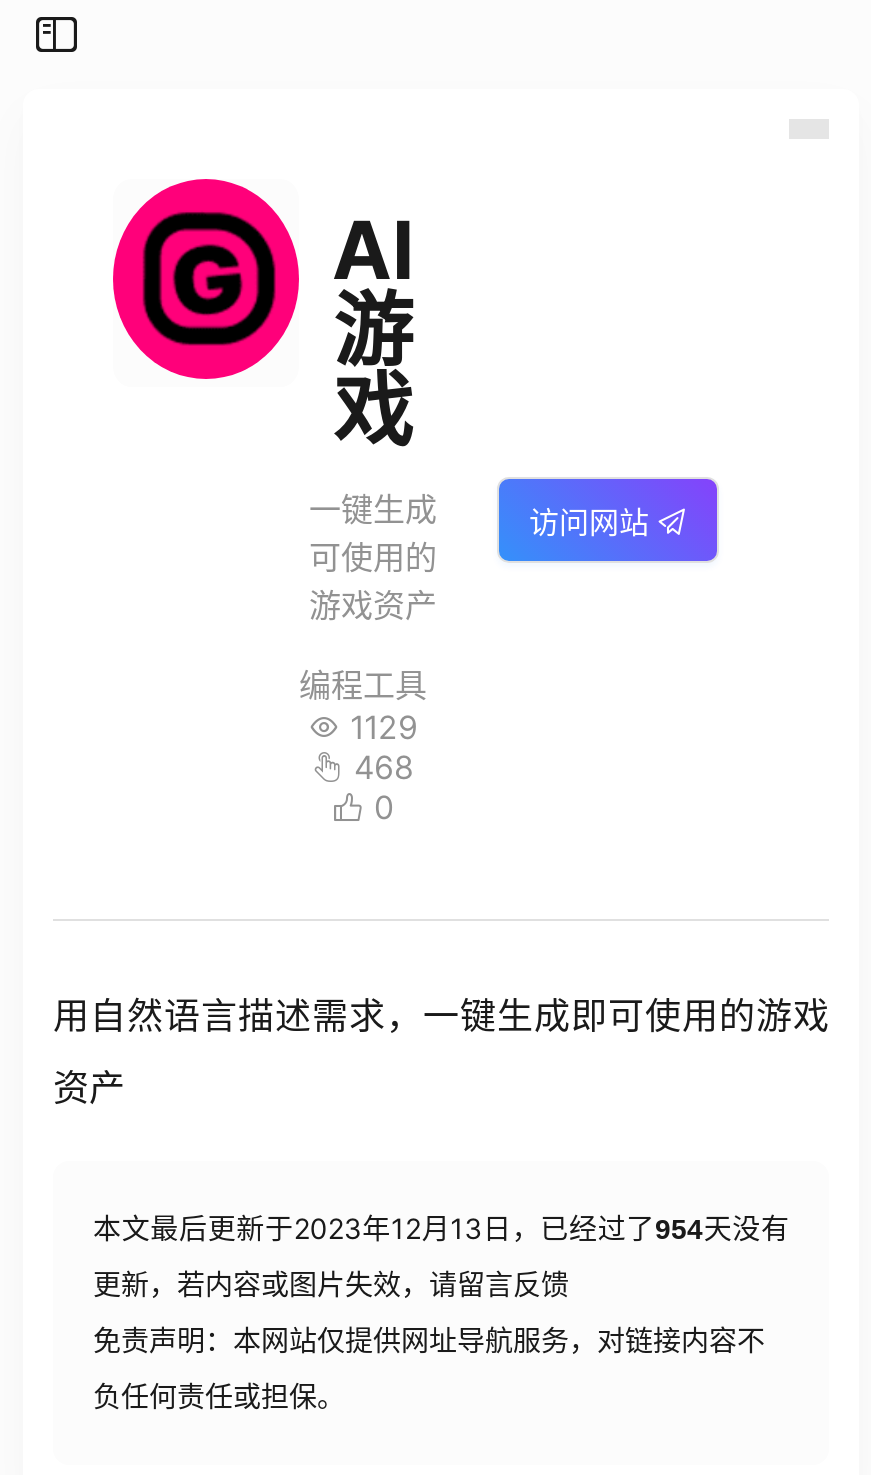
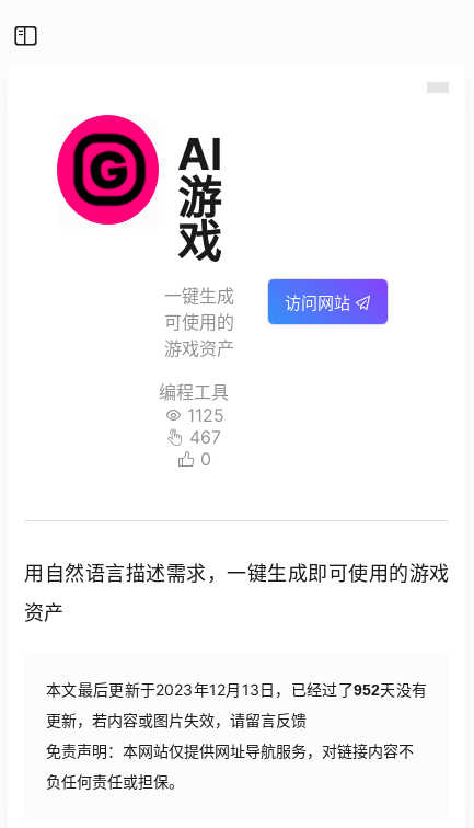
- 1129
+ 1125

- 468
+ 467

- 本文最后更新于2023年12月13日，已经过了954天没有
+ 本文最后更新于2023年12月13日，已经过了952天没有
